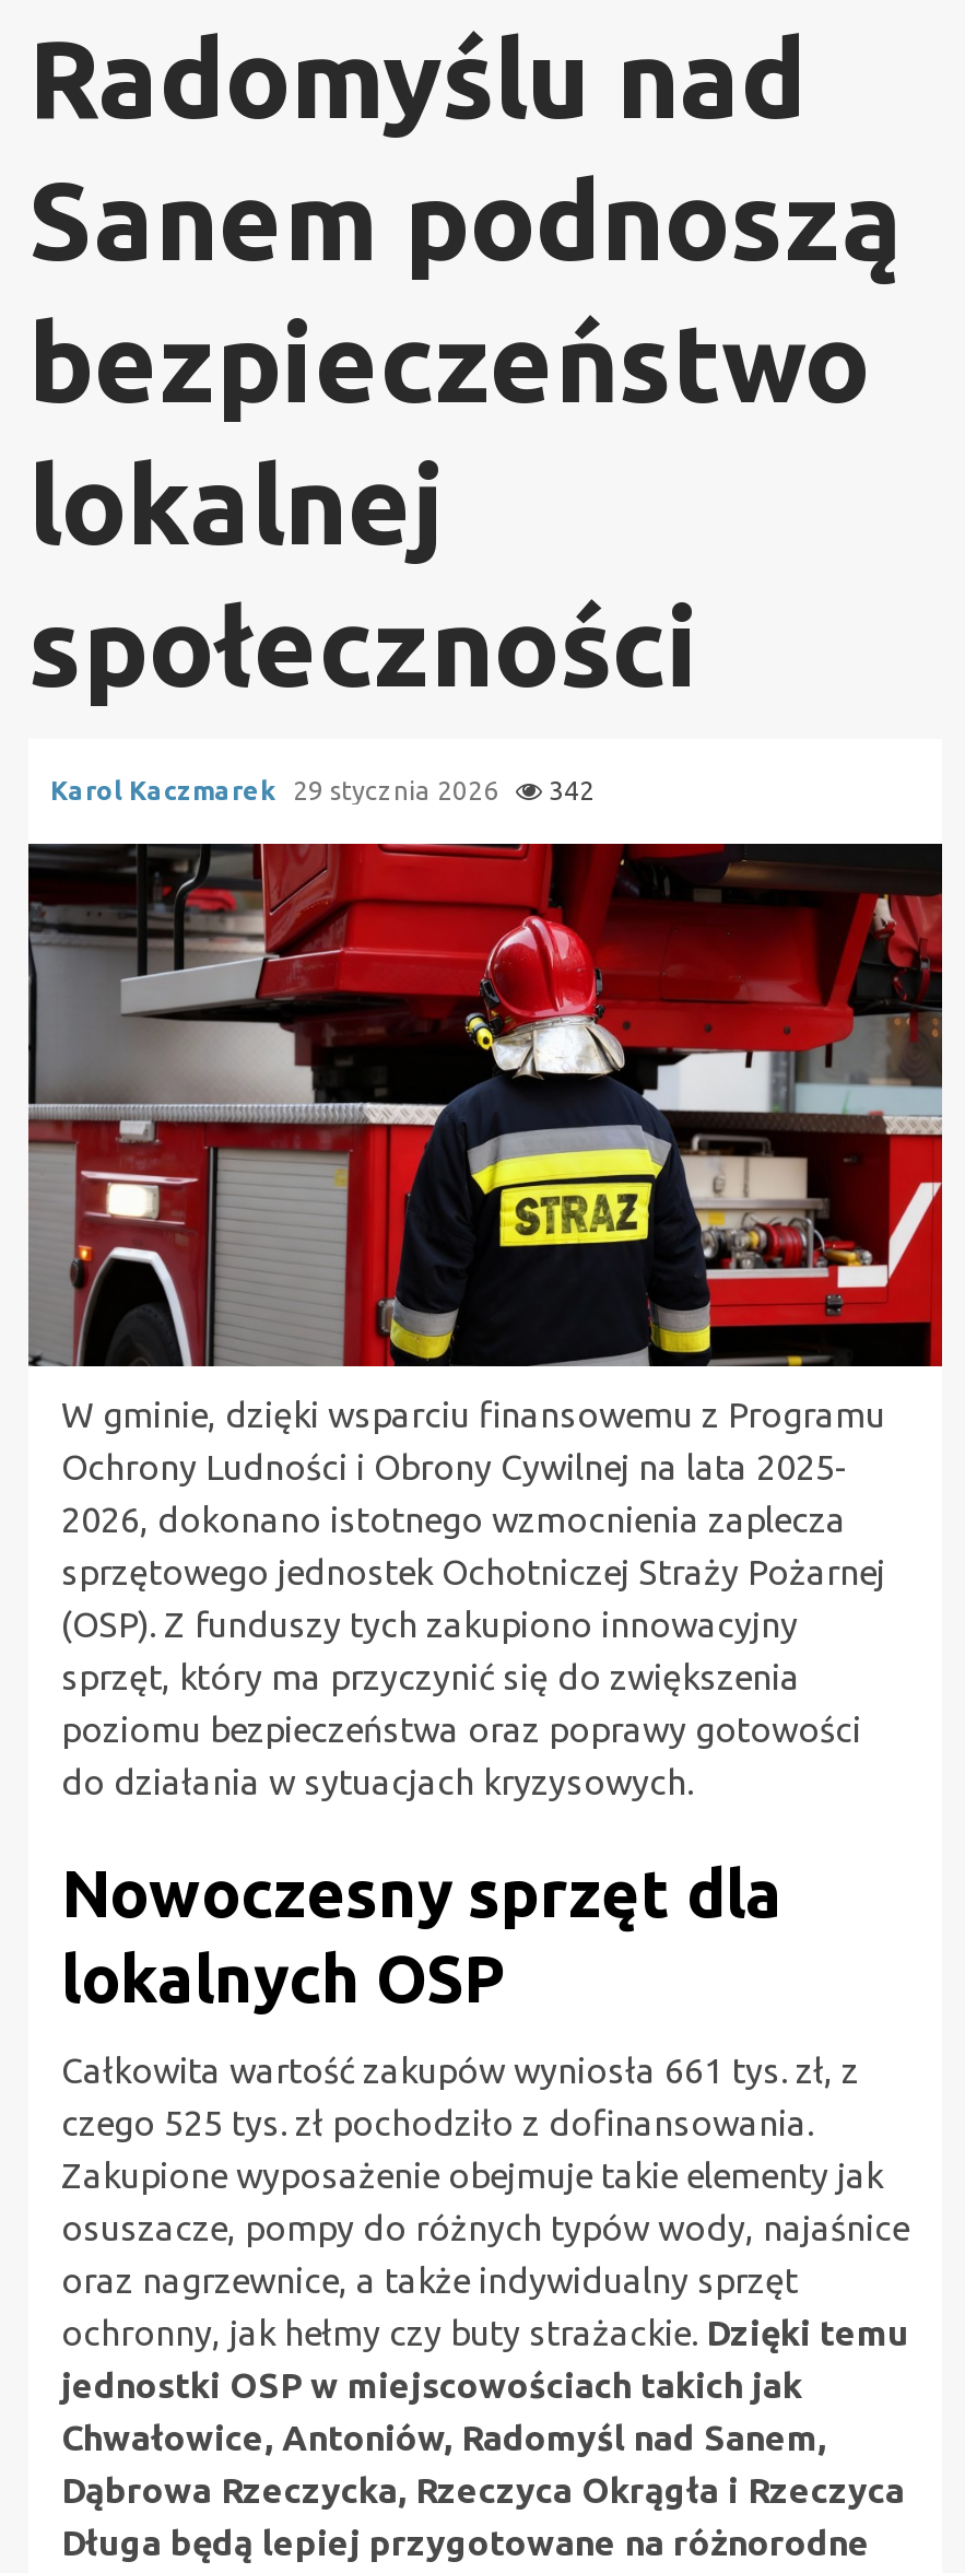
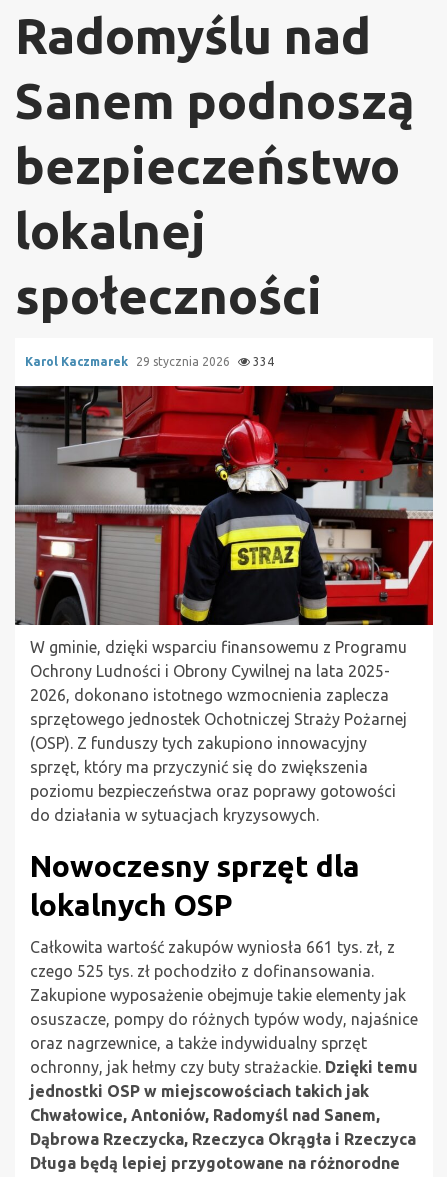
- Karol Kaczmarek 29 stycznia 2026 342
+ Karol Kaczmarek 29 stycznia 2026 334
